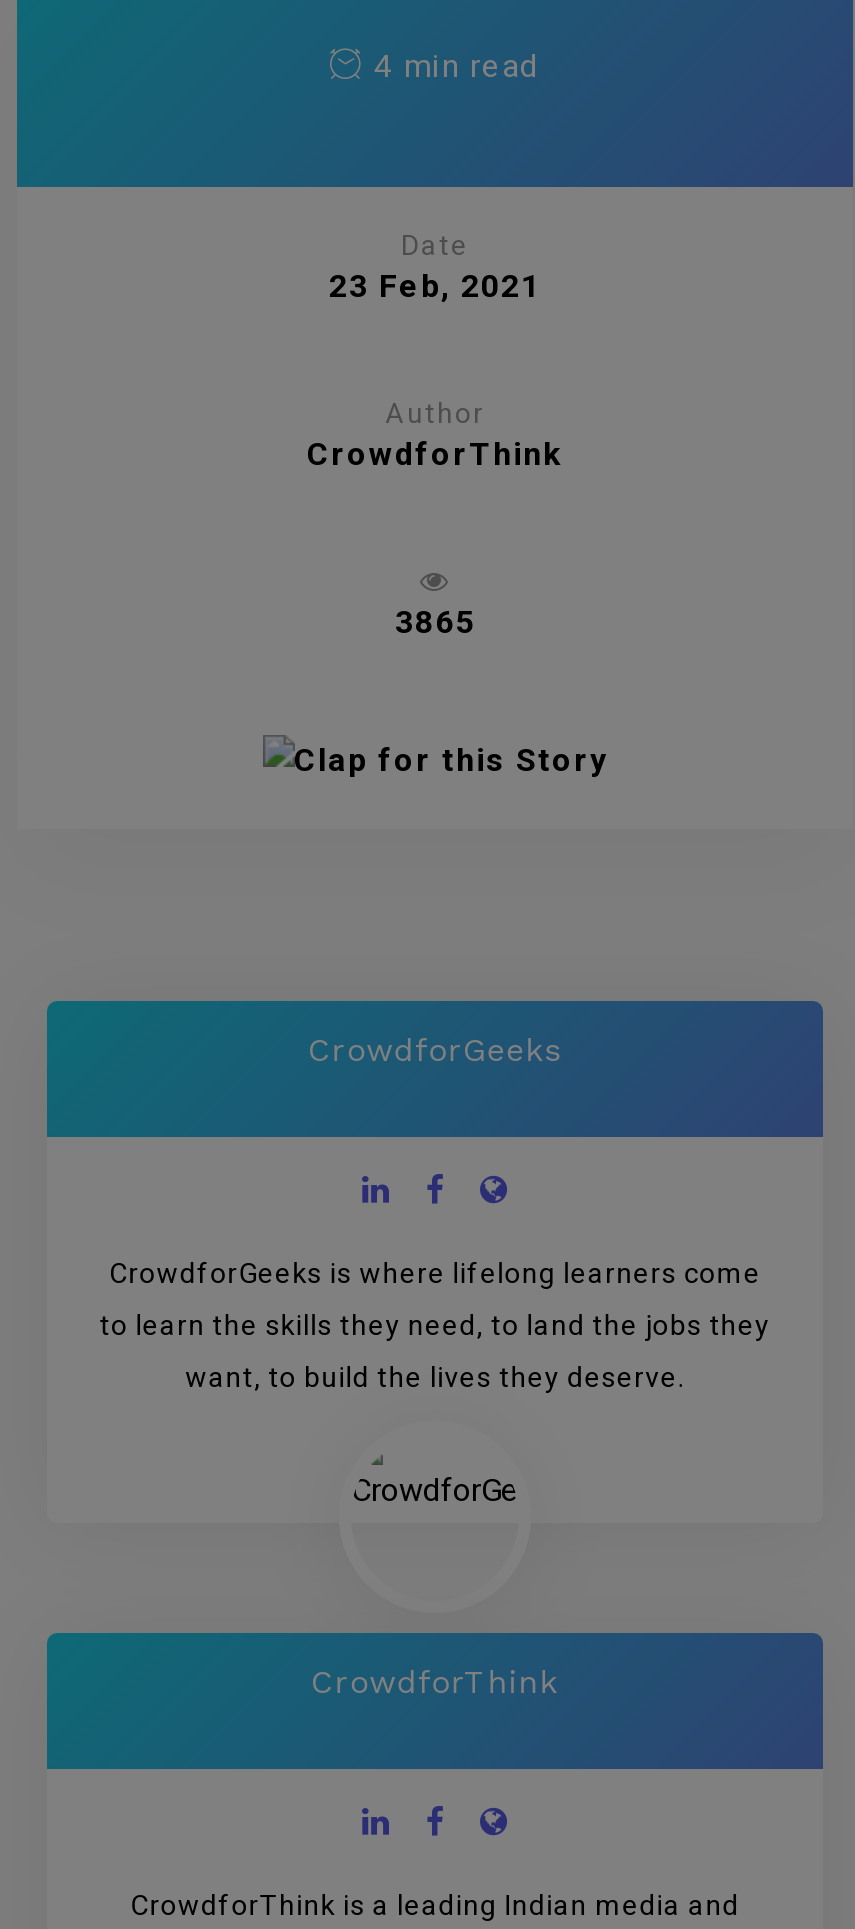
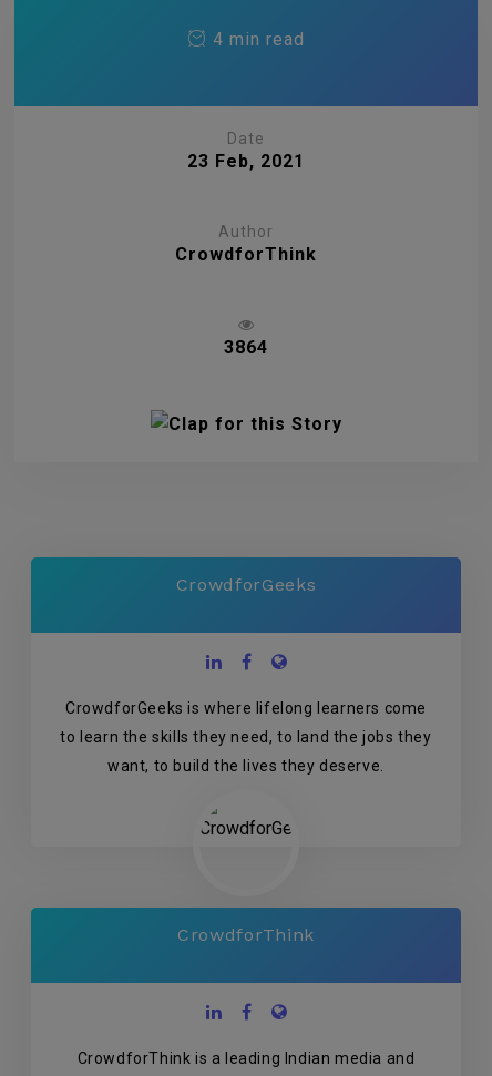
- 3865
+ 3864
